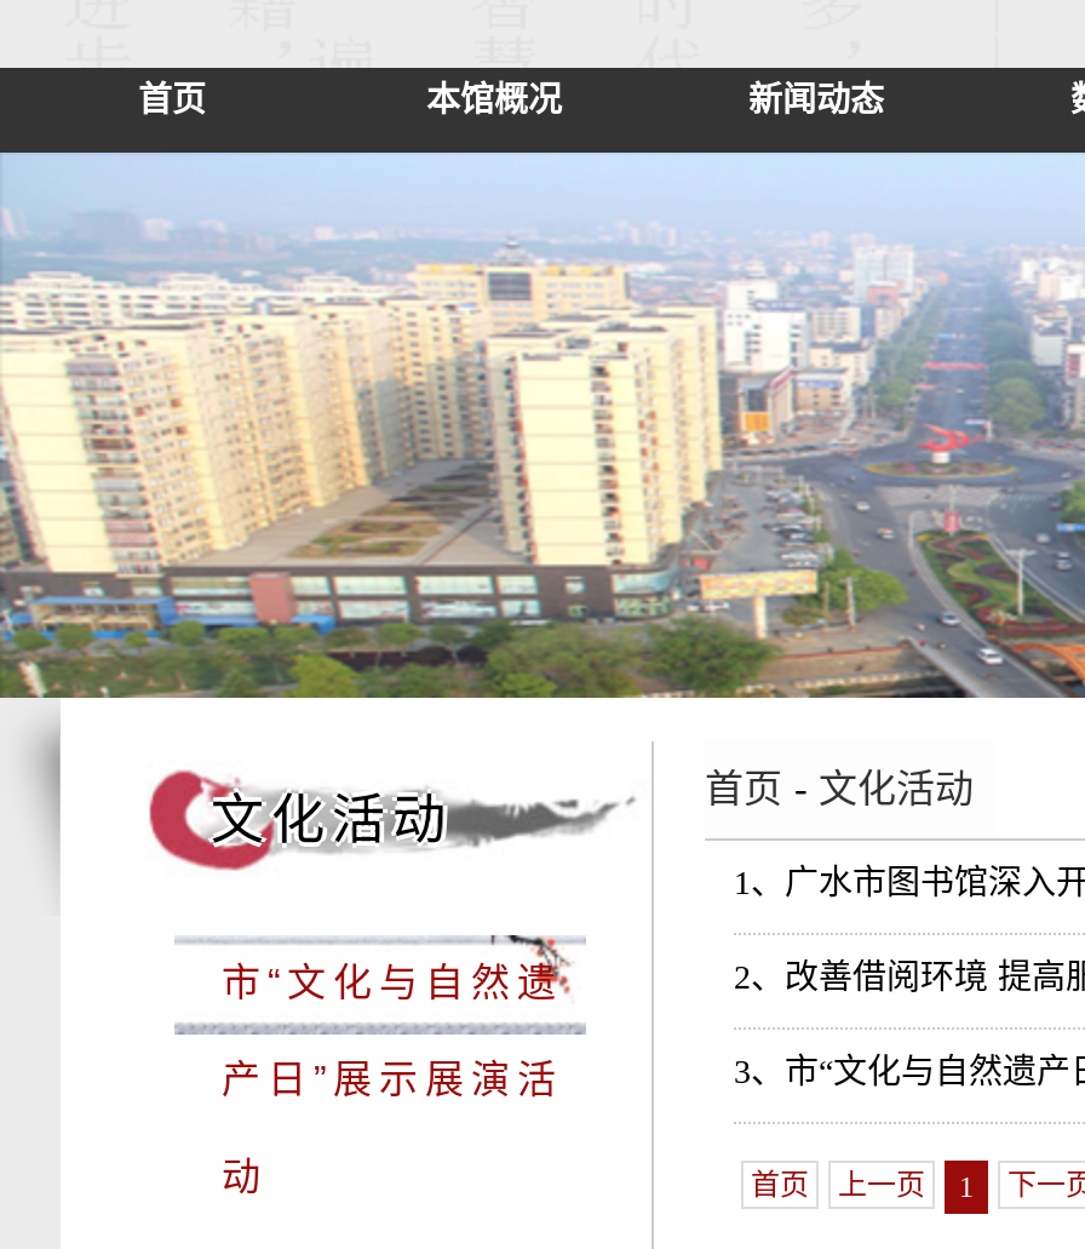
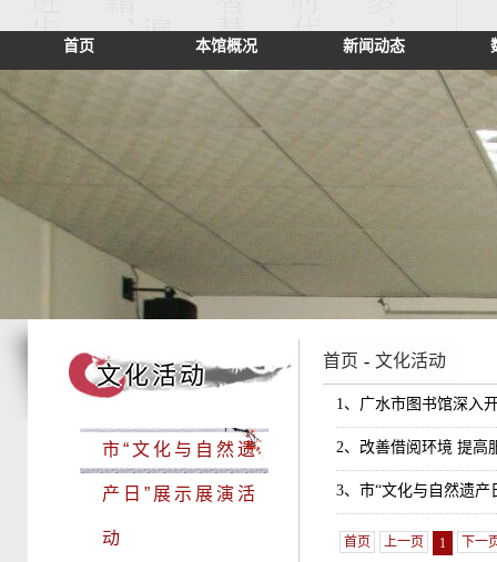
- [image]
+ [image]
